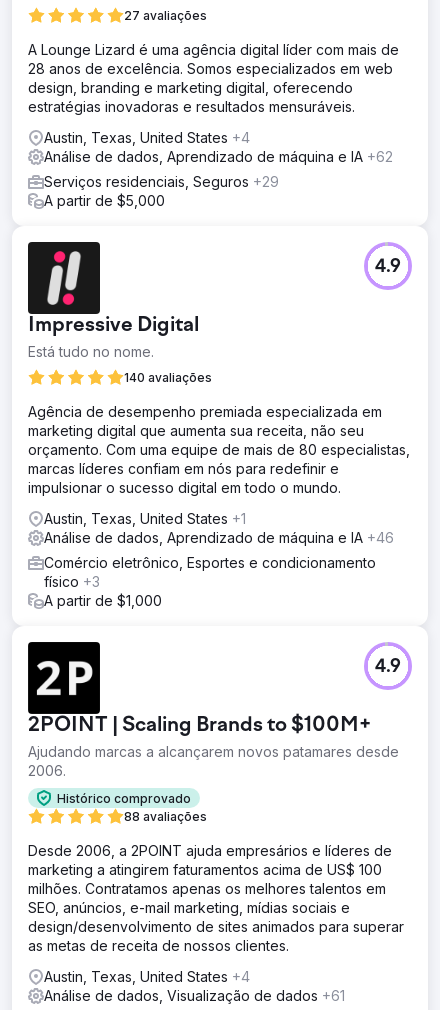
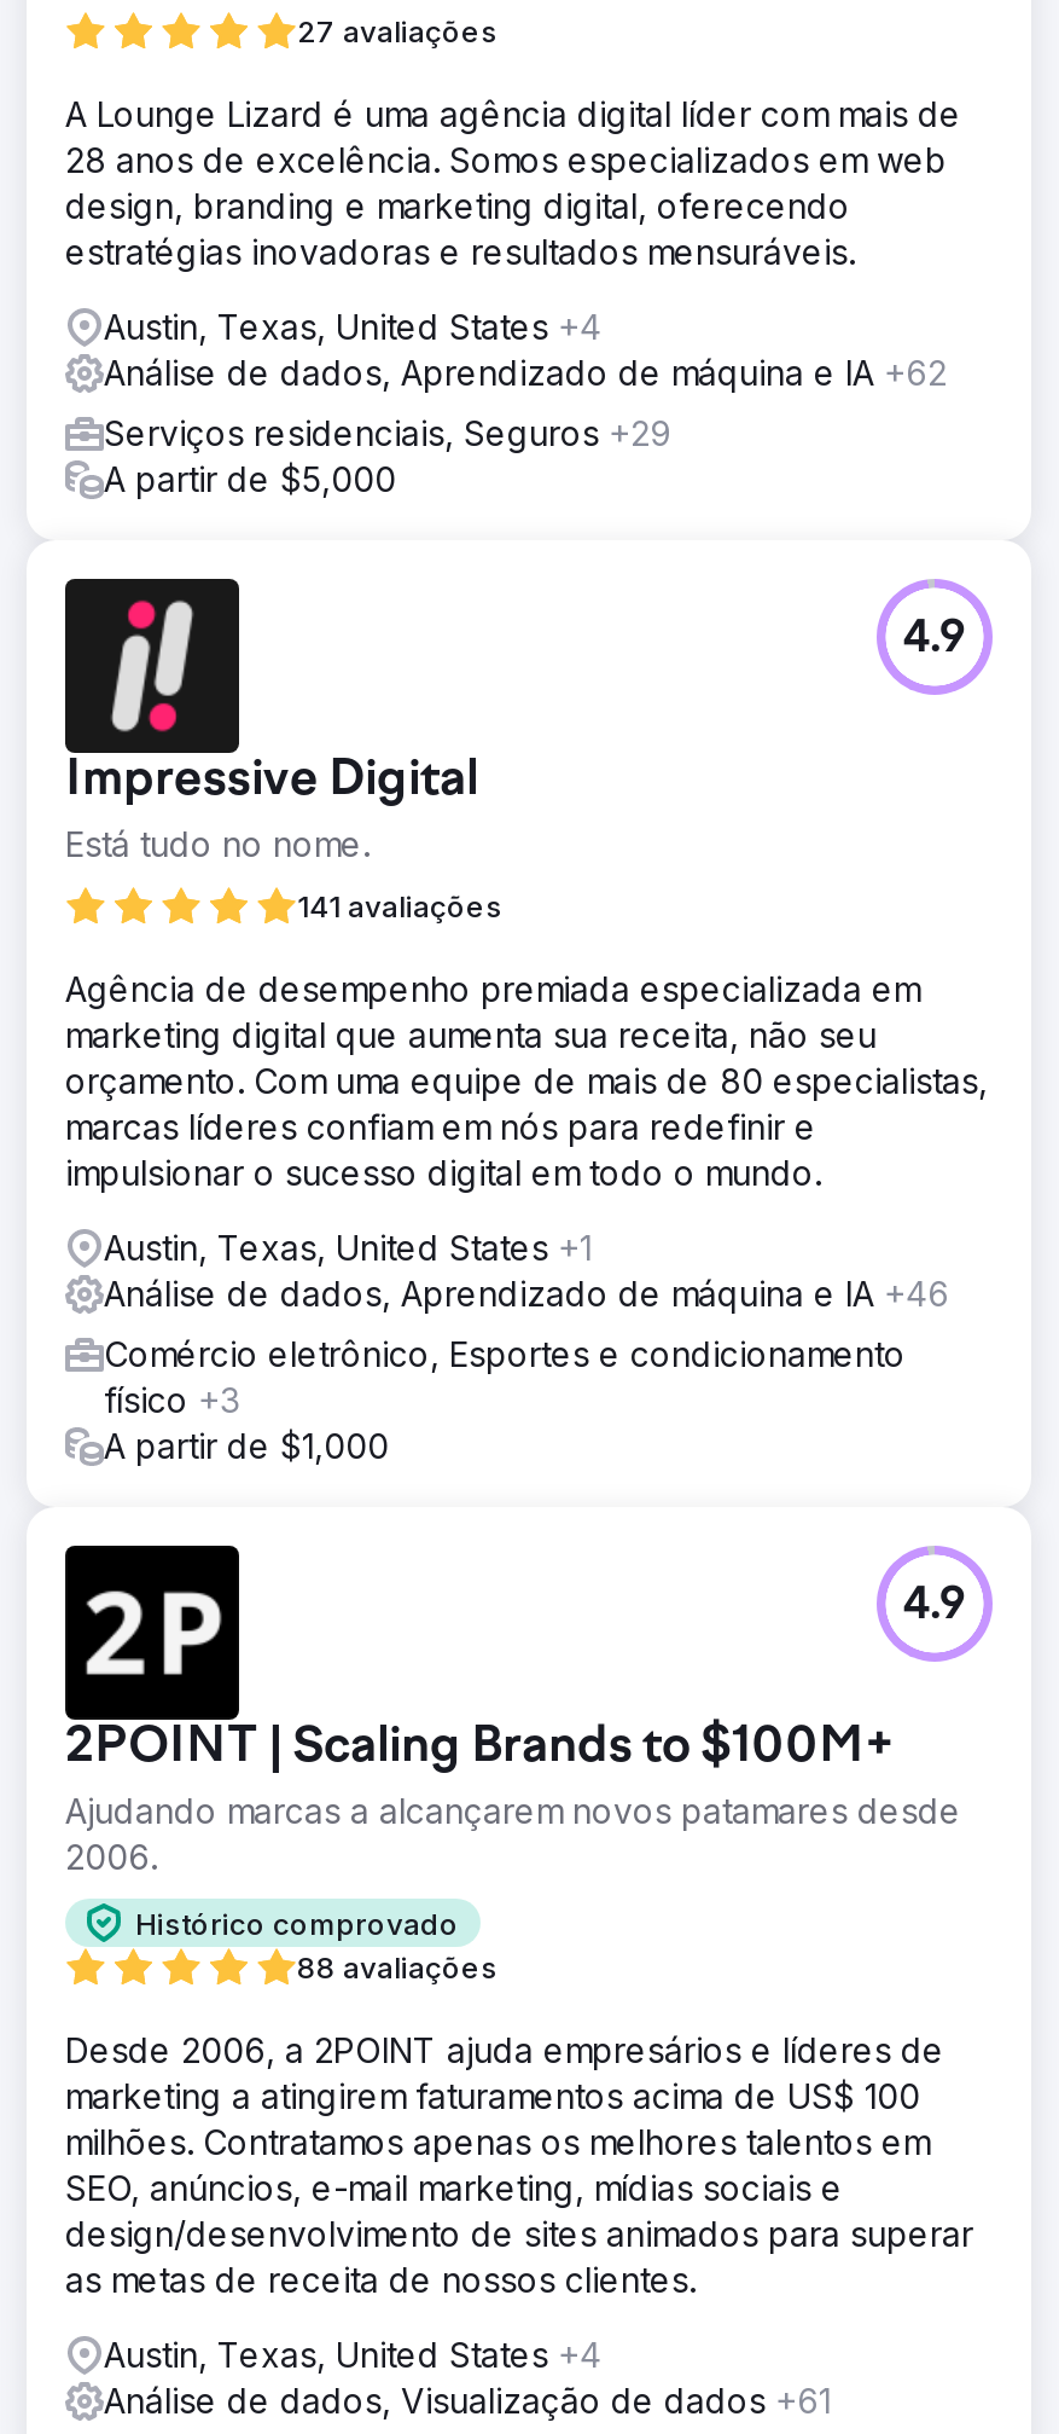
- 140 avaliações
+ 141 avaliações
